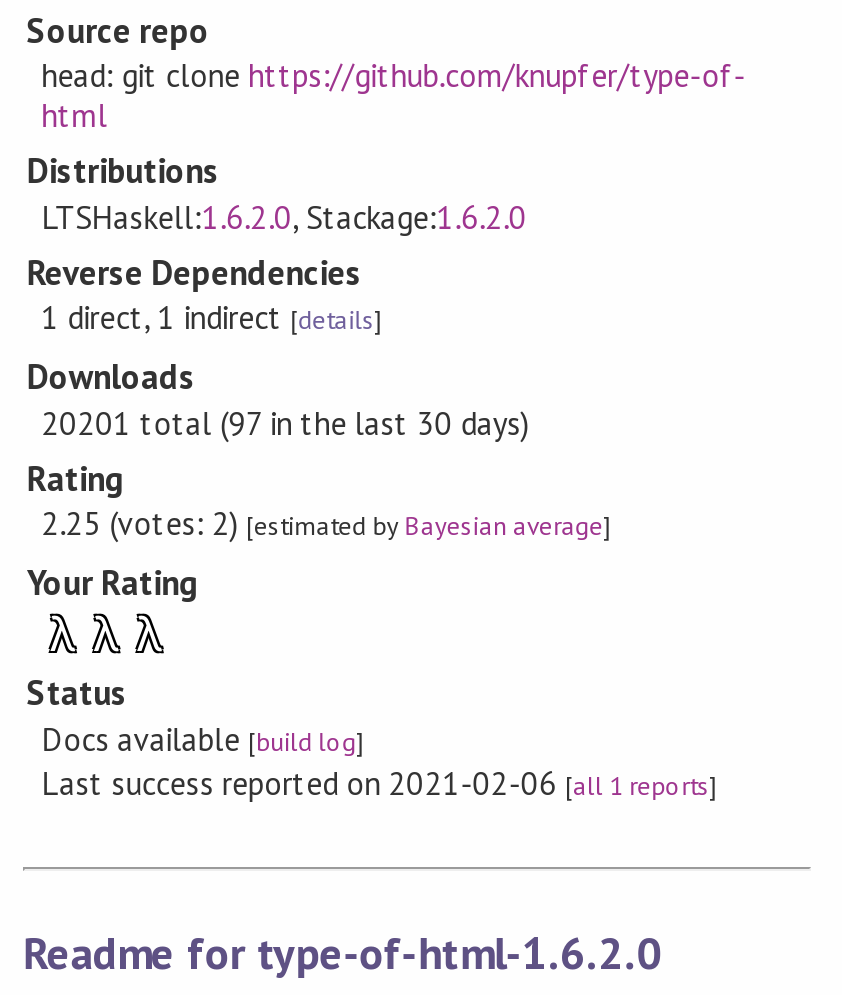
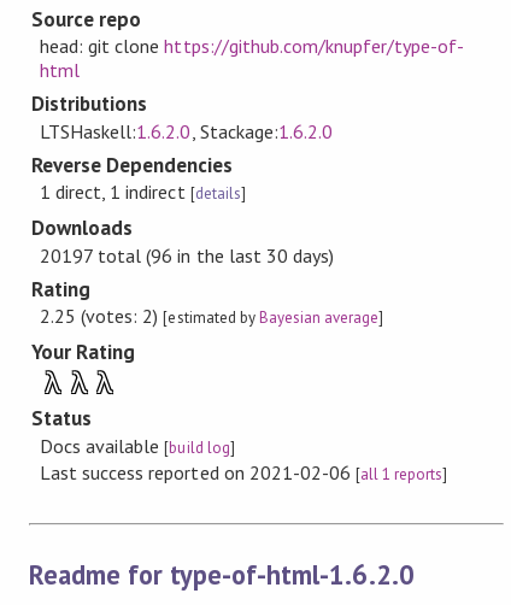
- 20201 total (97 in the last 30 days)
+ 20197 total (96 in the last 30 days)
